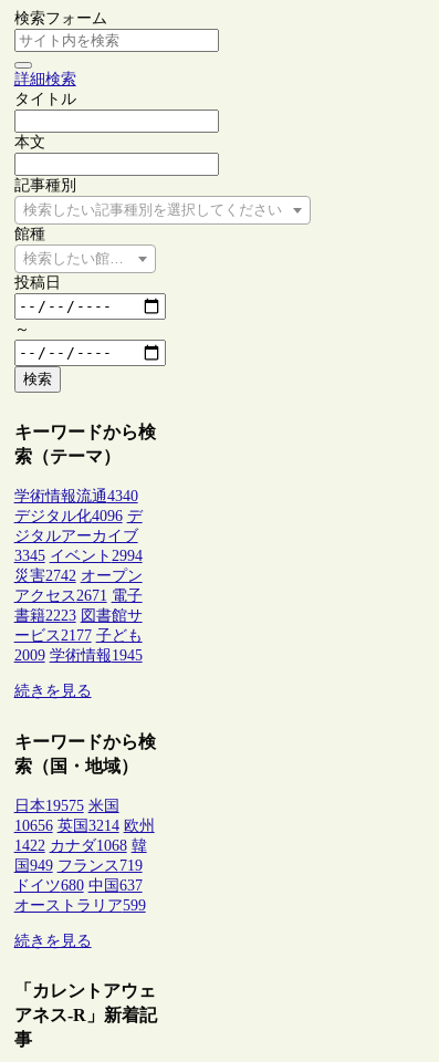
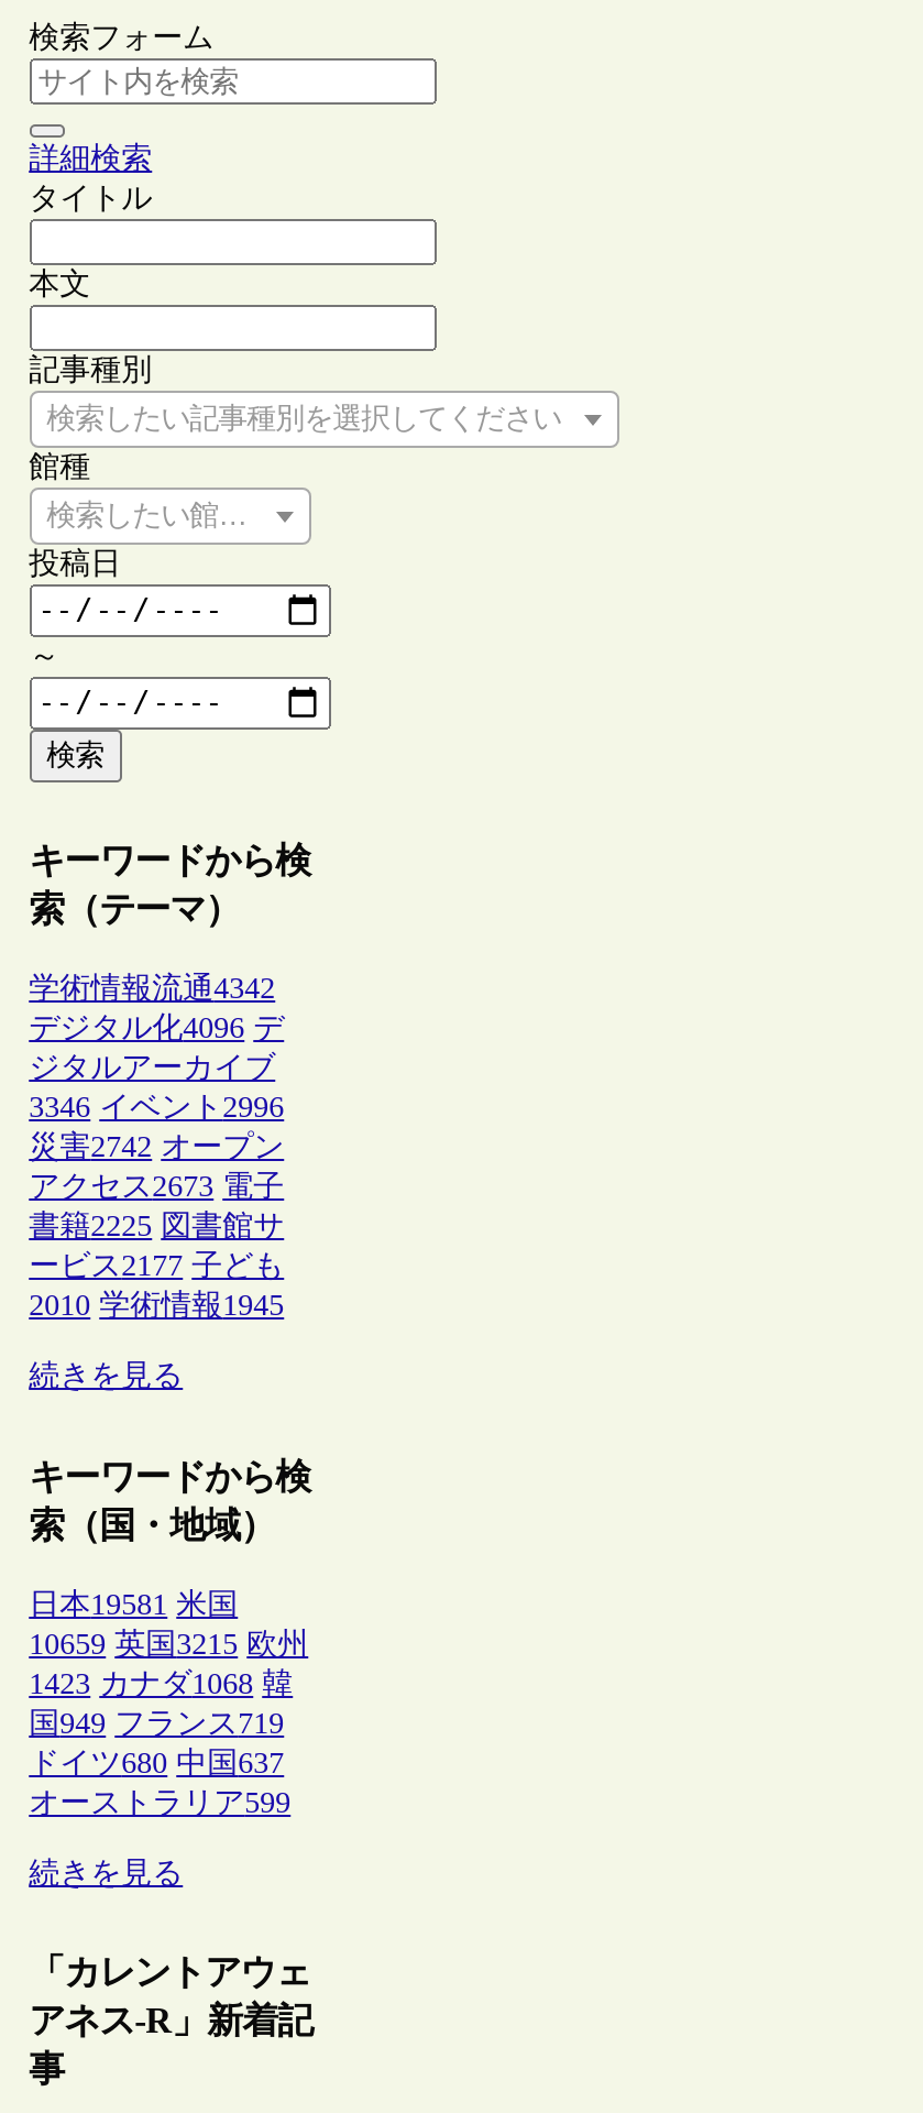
- 学術情報流通4340
+ 学術情報流通4342

- 3345 イベント2994
+ 3346 イベント2996

- アクセス2671 電子
+ アクセス2673 電子

- 書籍2223 図書館サ
+ 書籍2225 図書館サ

- 2009 学術情報1945
+ 2010 学術情報1945

- 日本19575 米国
+ 日本19581 米国

- 10656 英国3214 欧州
+ 10659 英国3215 欧州

- 1422 カナダ1068 韓
+ 1423 カナダ1068 韓
